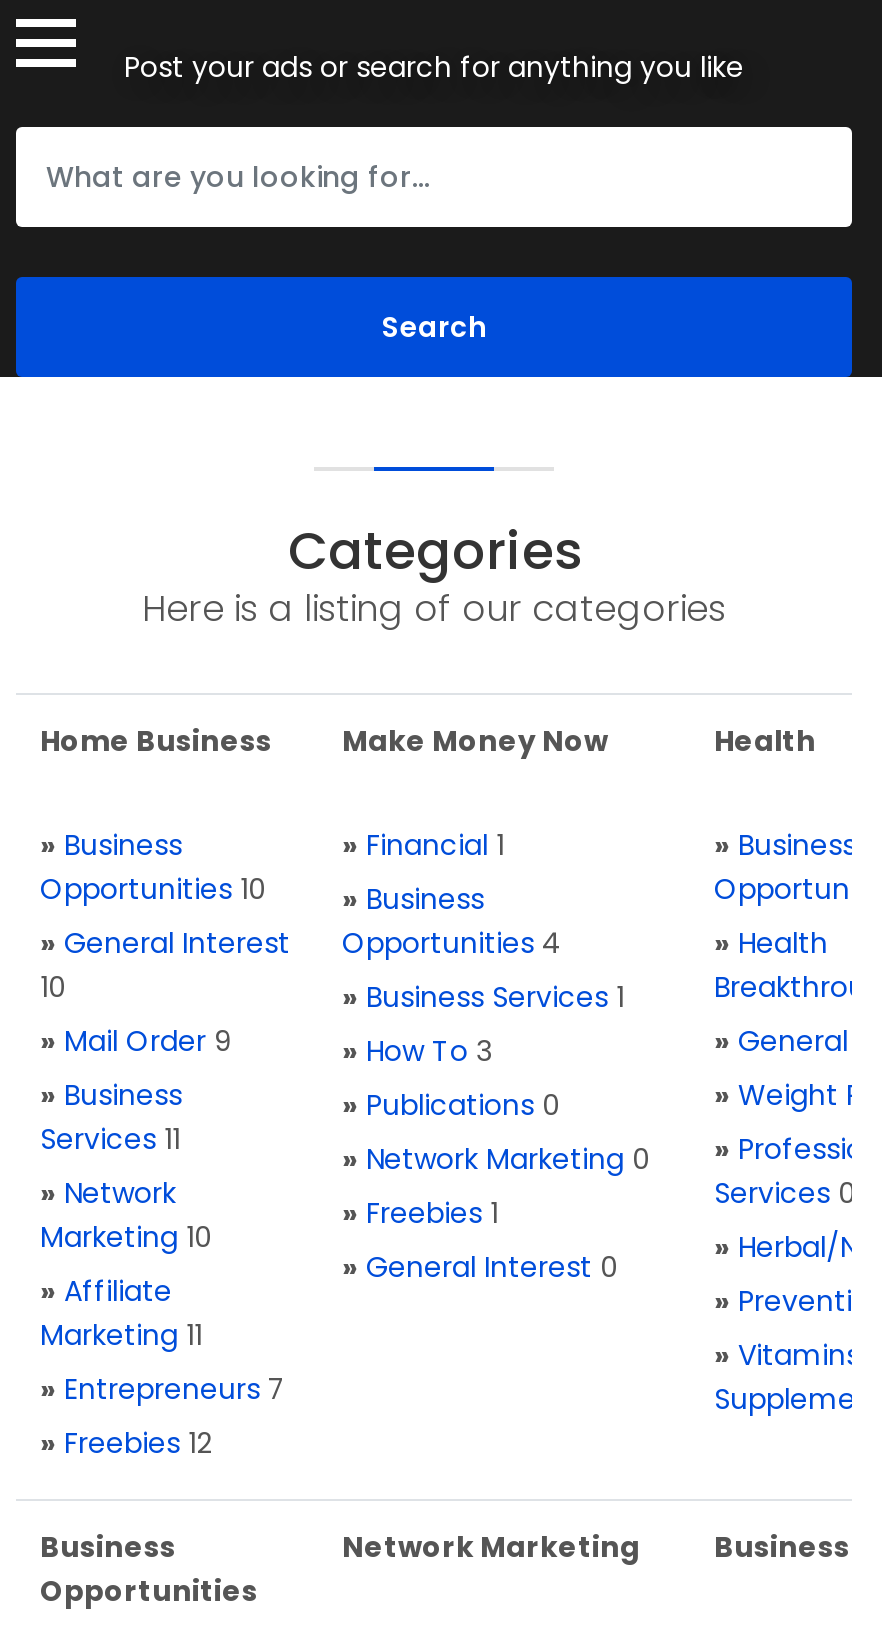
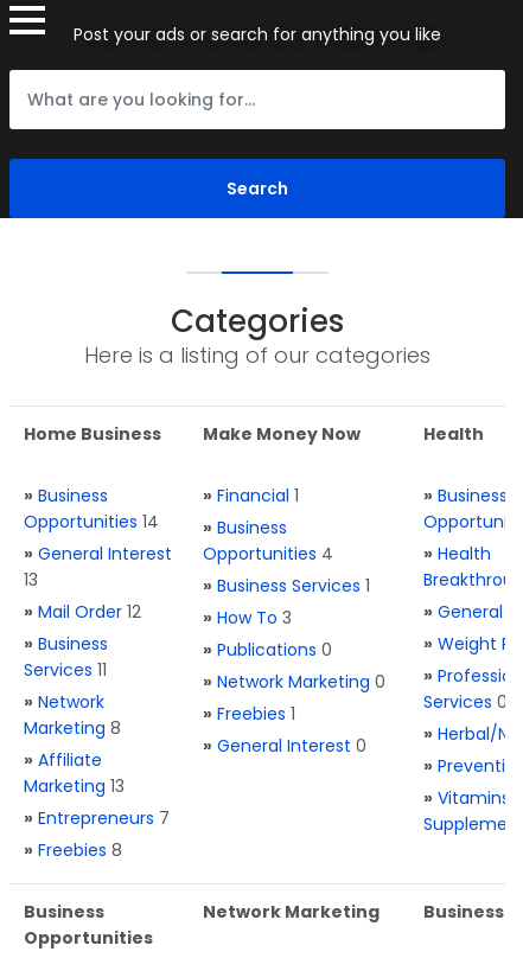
- Opportunities 10
+ Opportunities 14

- 10
+ 13

- » Mail Order 9
+ » Mail Order 12

- Marketing 10
+ Marketing 8

- Marketing 11
+ Marketing 13

- » Freebies 12
+ » Freebies 8
